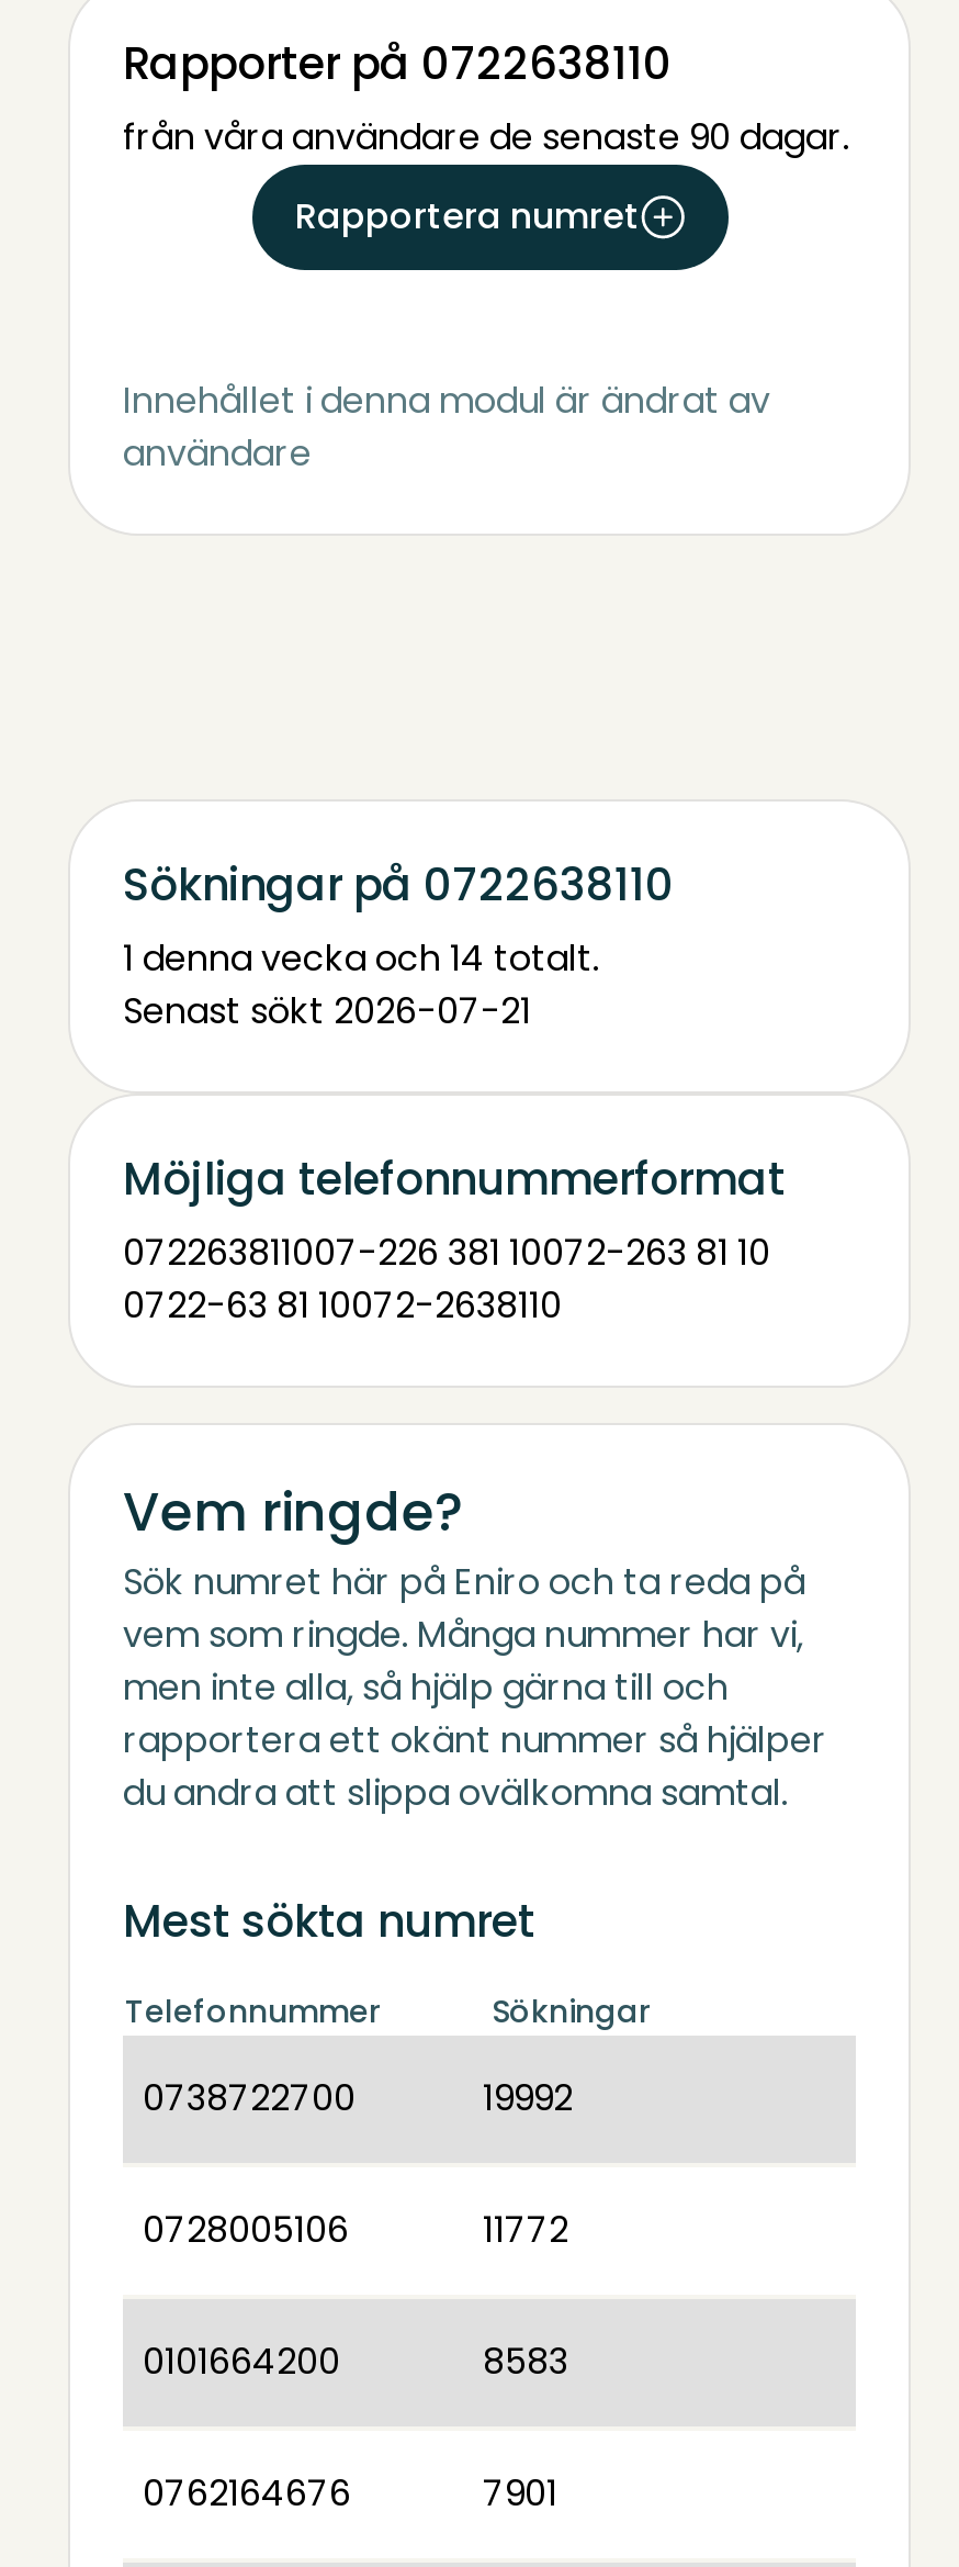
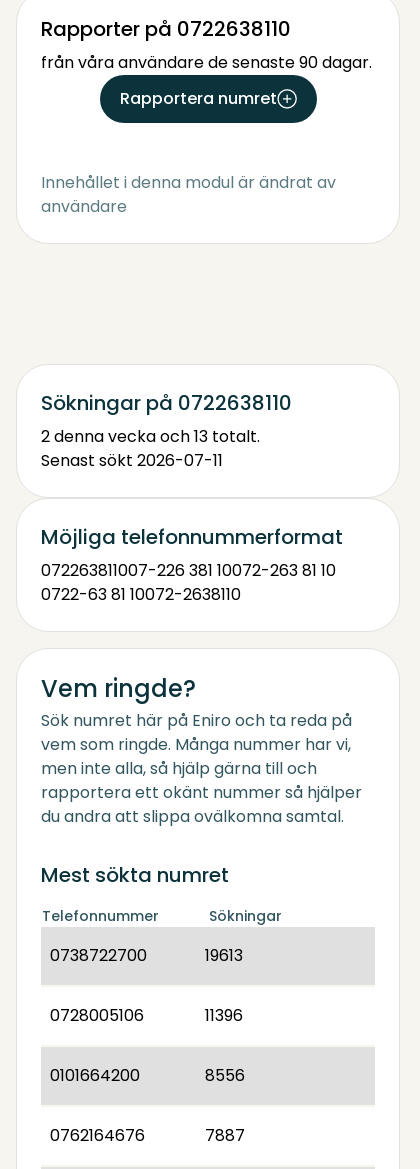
- 1 denna vecka och 14 totalt.
+ 2 denna vecka och 13 totalt.

- Senast sökt 2026-07-21
+ Senast sökt 2026-07-11

- 19992
+ 19613

- 11772
+ 11396

- 8583
+ 8556

- 7901
+ 7887
